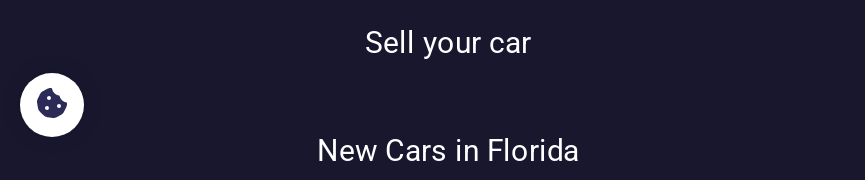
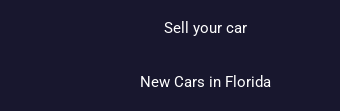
- [image]
